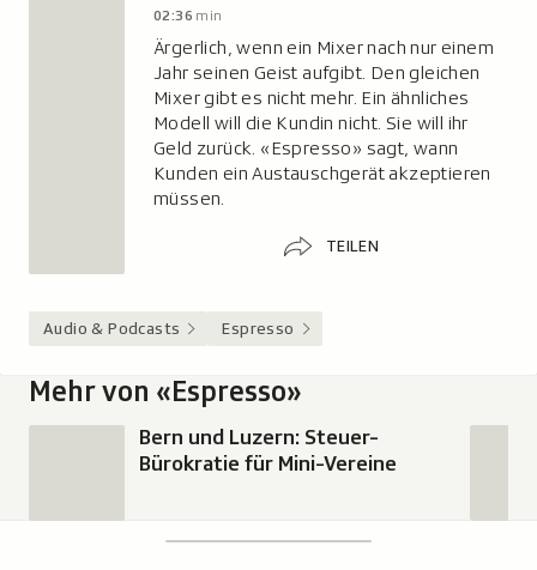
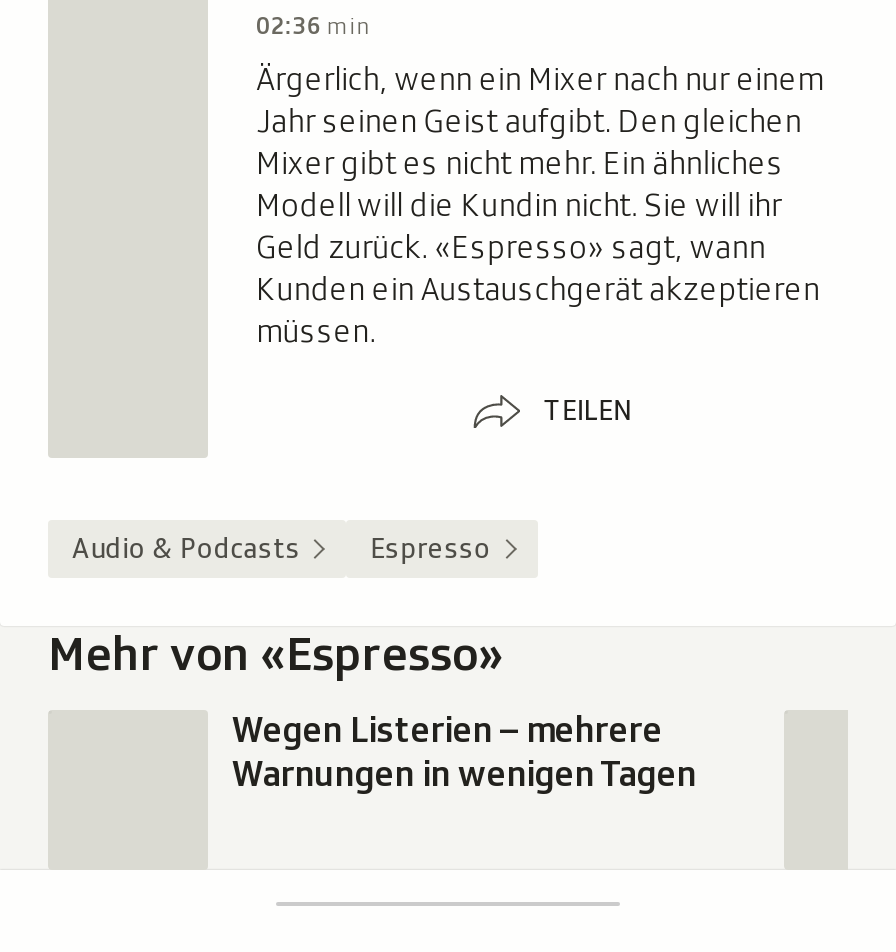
- Bern und Luzern: Steuer-
- Bürokratie für Mini-Vereine
+ Wegen Listerien – mehrere
+ Warnungen in wenigen Tagen
